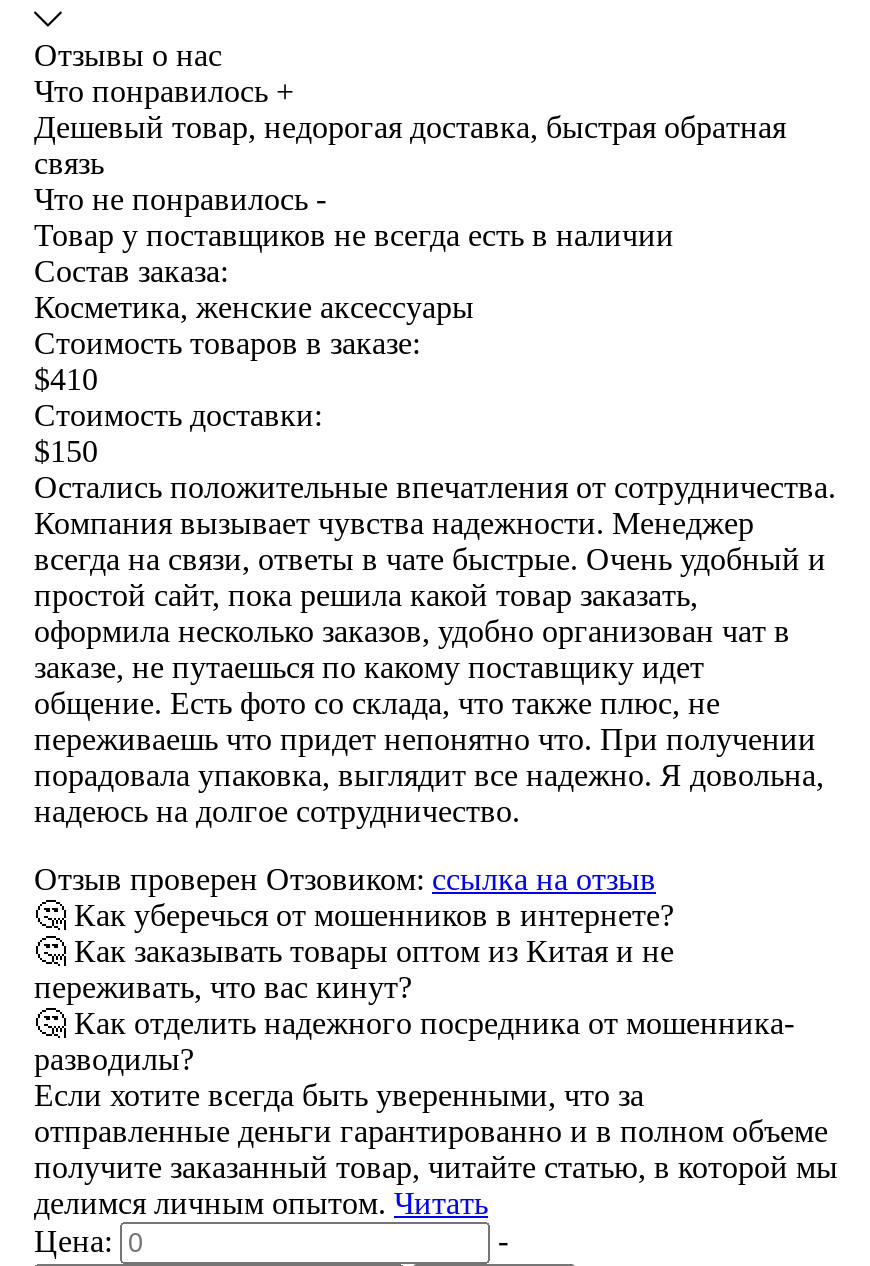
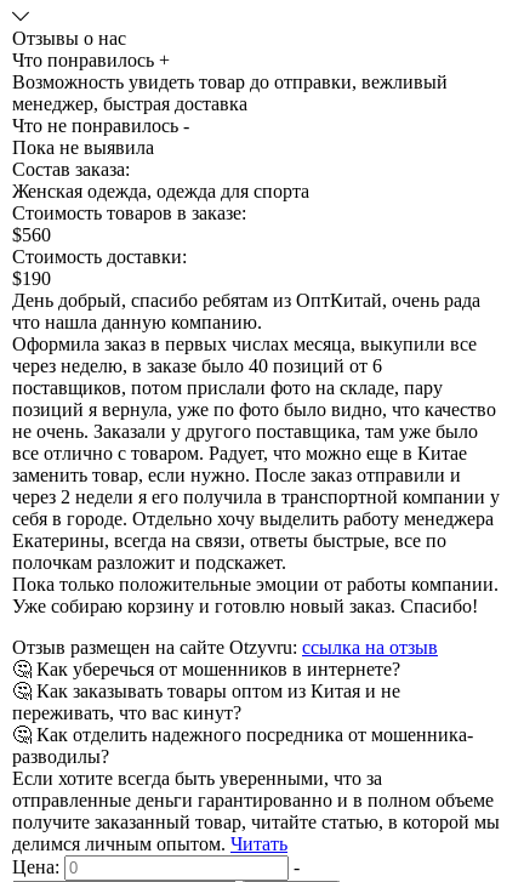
- Дешевый товар, недорогая доставка, быстрая обратная
- связь
+ Возможность увидеть товар до отправки, вежливый
+ менеджер, быстрая доставка

- Товар у поставщиков не всегда есть в наличии
+ Пока не выявила

- Косметика, женские аксессуары
+ Женская одежда, одежда для спорта

- $410
+ $560

- $150
- Остались положительные впечатления от сотрудничества.
- Компания вызывает чувства надежности. Менеджер
- всегда на связи, ответы в чате быстрые. Очень удобный и
- простой сайт, пока решила какой товар заказать,
- оформила несколько заказов, удобно организован чат в
- заказе, не путаешься по какому поставщику идет
- общение. Есть фото со склада, что также плюс, не
- переживаешь что придет непонятно что. При получении
- порадовала упаковка, выглядит все надежно. Я довольна,
- надеюсь на долгое сотрудничество.
+ $190
+ День добрый, спасибо ребятам из ОптКитай, очень рада
+ что нашла данную компанию.
+ Оформила заказ в первых числах месяца, выкупили все
+ через неделю, в заказе было 40 позиций от 6
+ поставщиков, потом прислали фото на складе, пару
+ позиций я вернула, уже по фото было видно, что качество
+ не очень. Заказали у другого поставщика, там уже было
+ все отлично с товаром. Радует, что можно еще в Китае
+ заменить товар, если нужно. После заказ отправили и
+ через 2 недели я его получила в транспортной компании у
+ себя в городе. Отдельно хочу выделить работу менеджера
+ Екатерины, всегда на связи, ответы быстрые, все по
+ полочкам разложит и подскажет.
+ Пока только положительные эмоции от работы компании.
+ Уже собираю корзину и готовлю новый заказ. Спасибо!

- Отзыв проверен Отзовиком: ссылка на отзыв
+ Отзыв размещен на сайте Otzyvru: ссылка на отзыв
